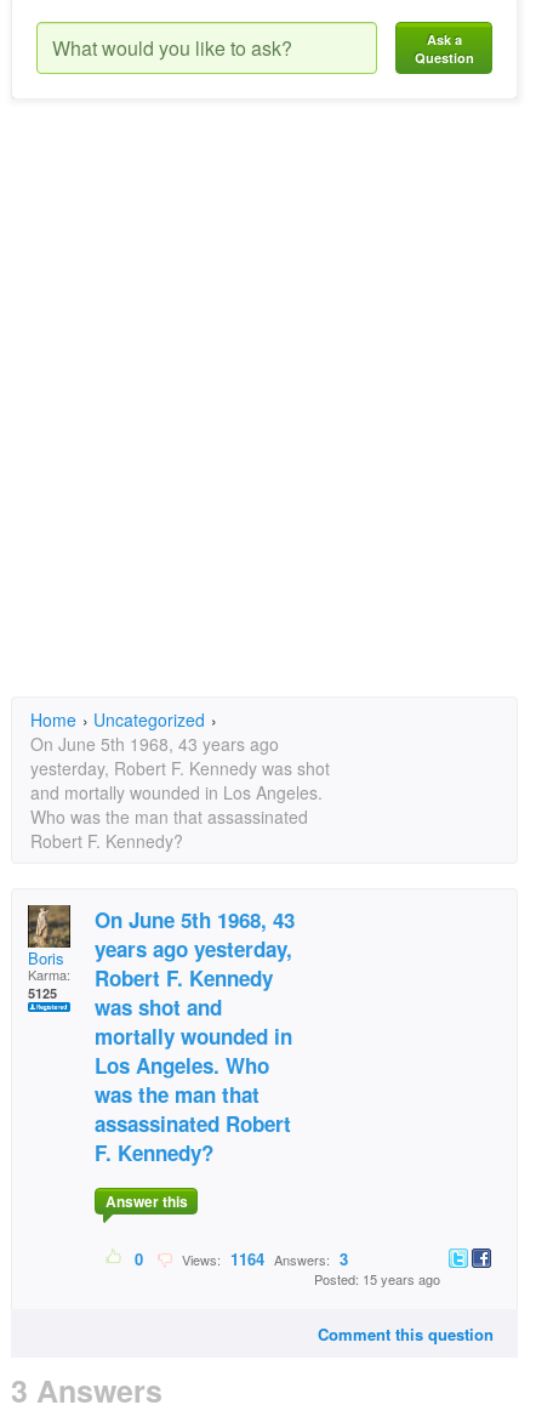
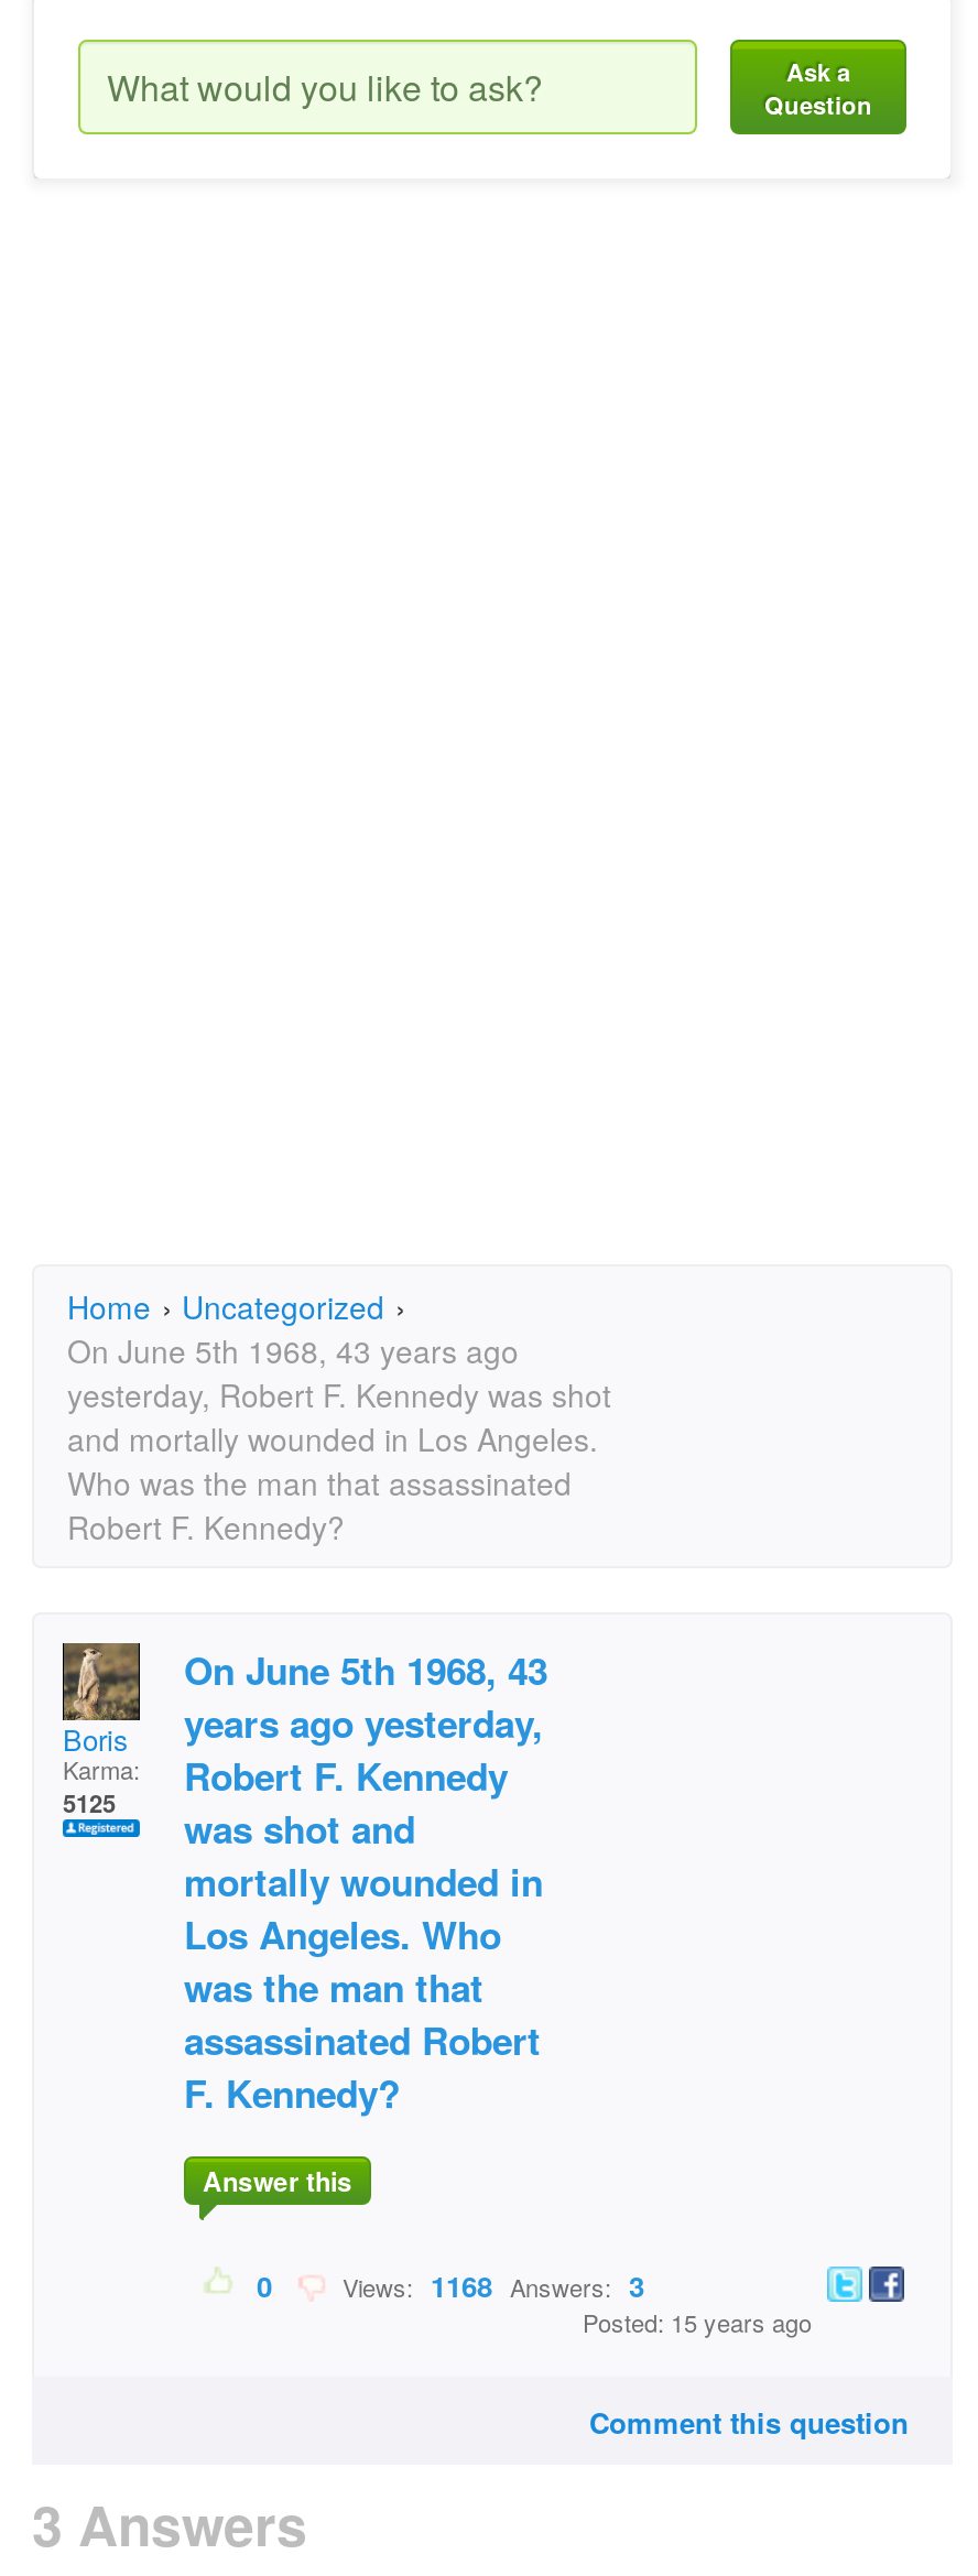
- Views: 1164 Answers: 3
+ Views: 1168 Answers: 3
